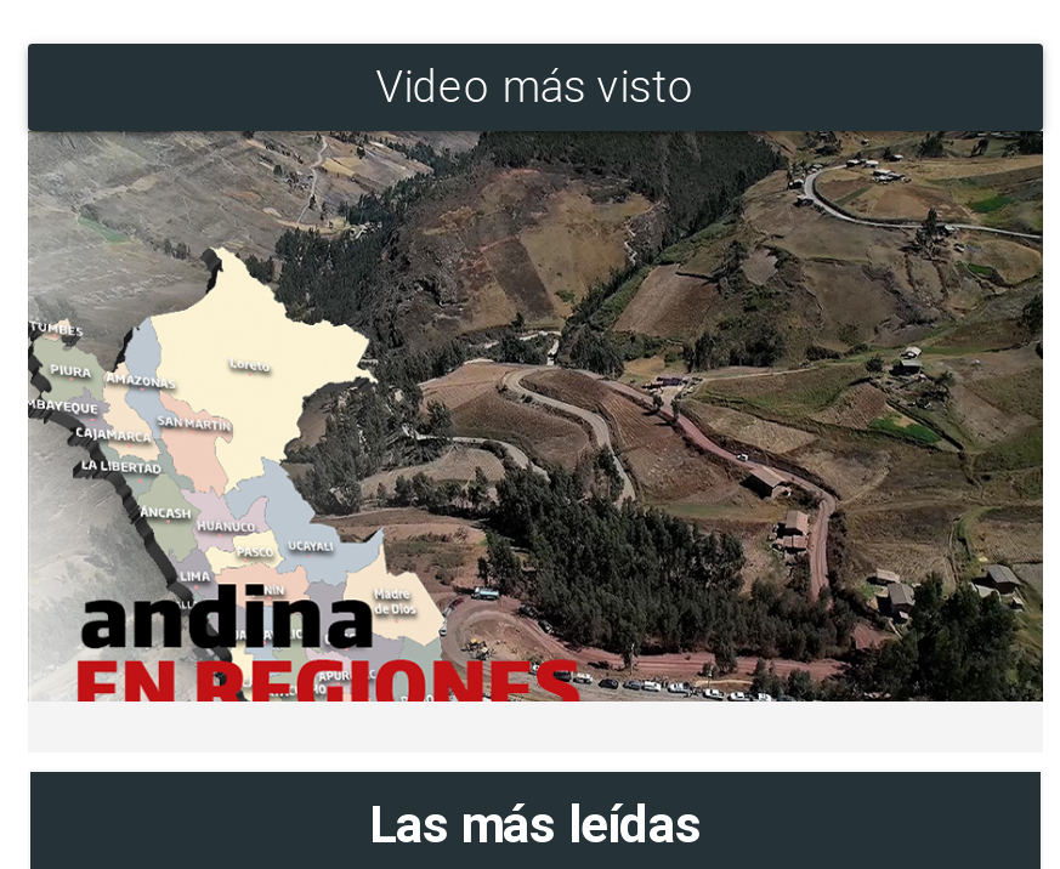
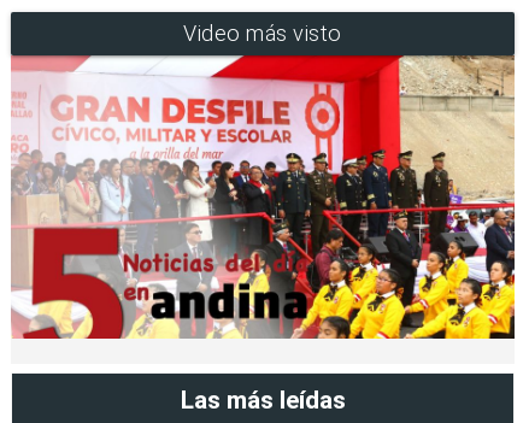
- [image]
+ [image]
